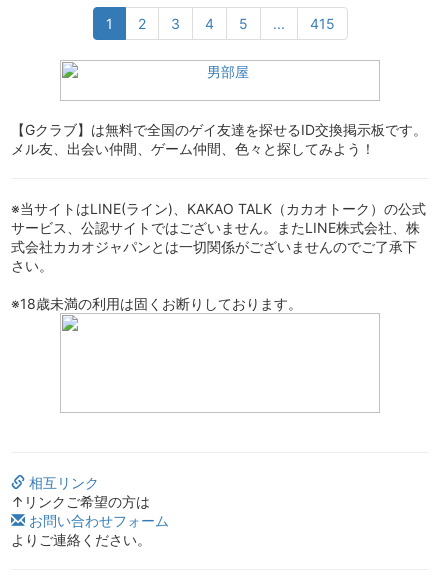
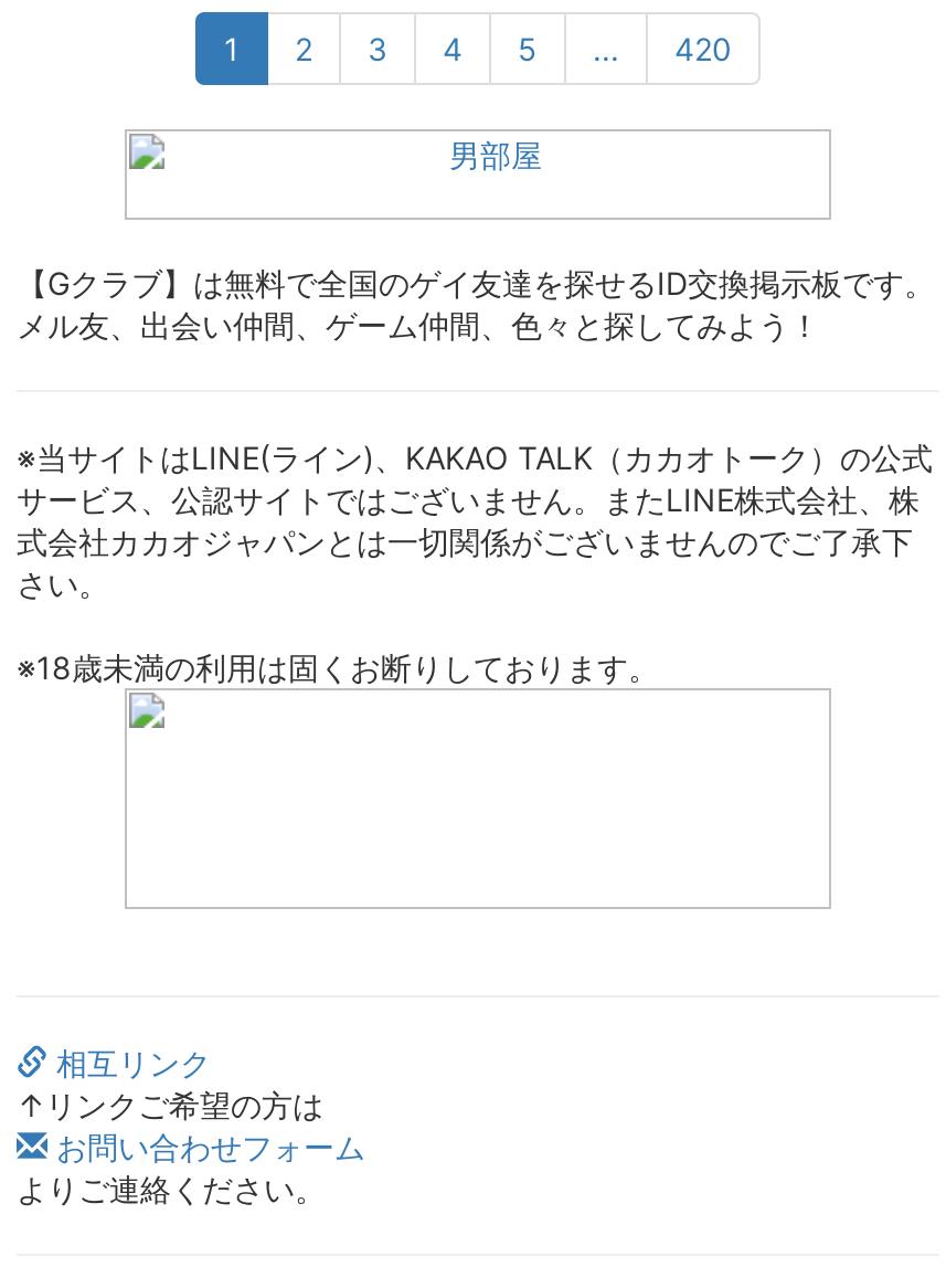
- 415
+ 420
